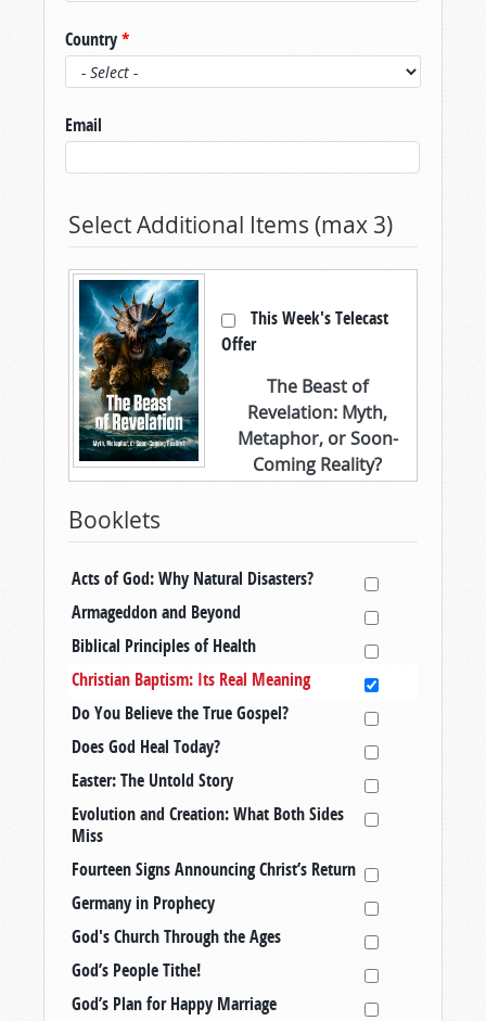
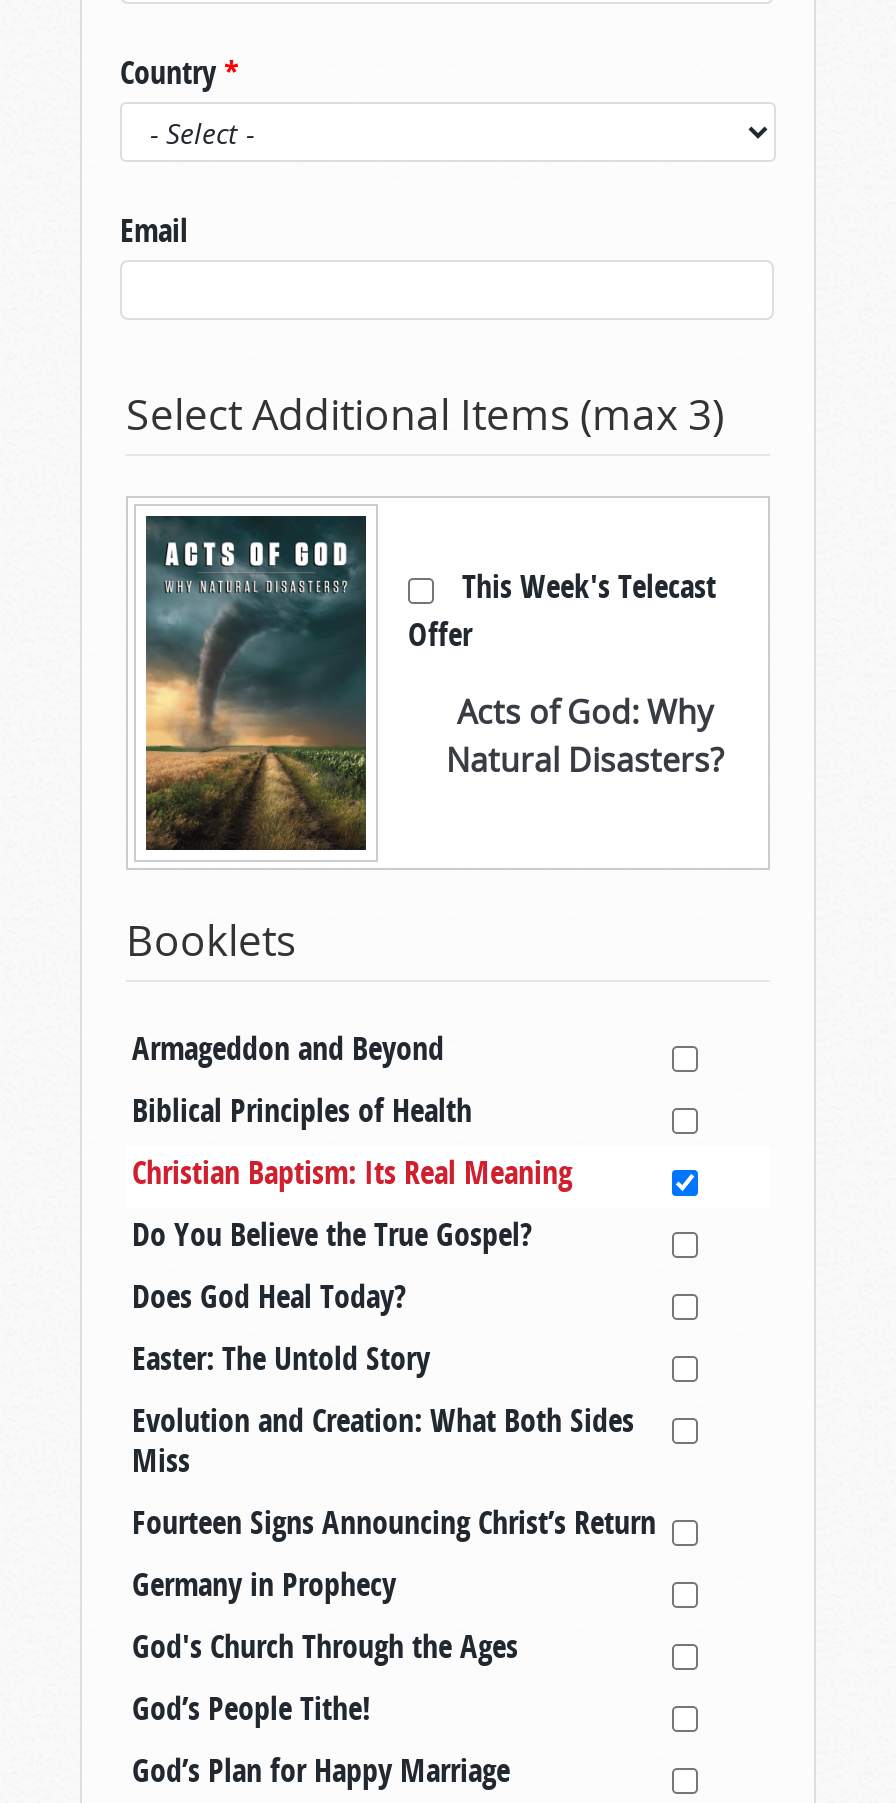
- [image]
- The Beast of
- Revelation: Myth,
- Metaphor, or Soon-
- Coming Reality?
+ [image]
+ Acts of God: Why
+ Natural Disasters?

- Acts of God: Why Natural Disasters?
